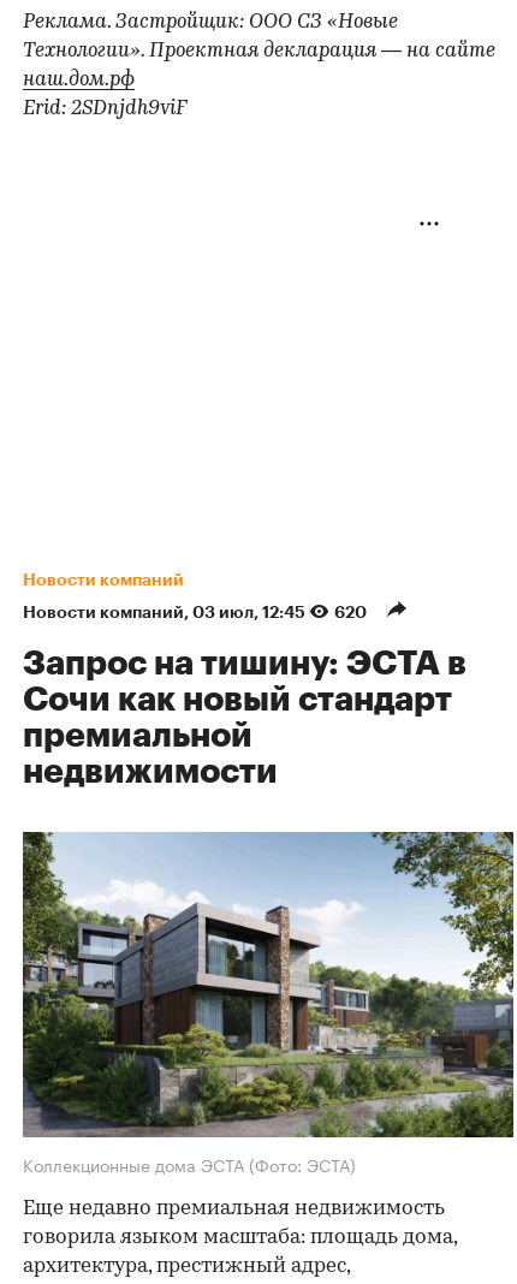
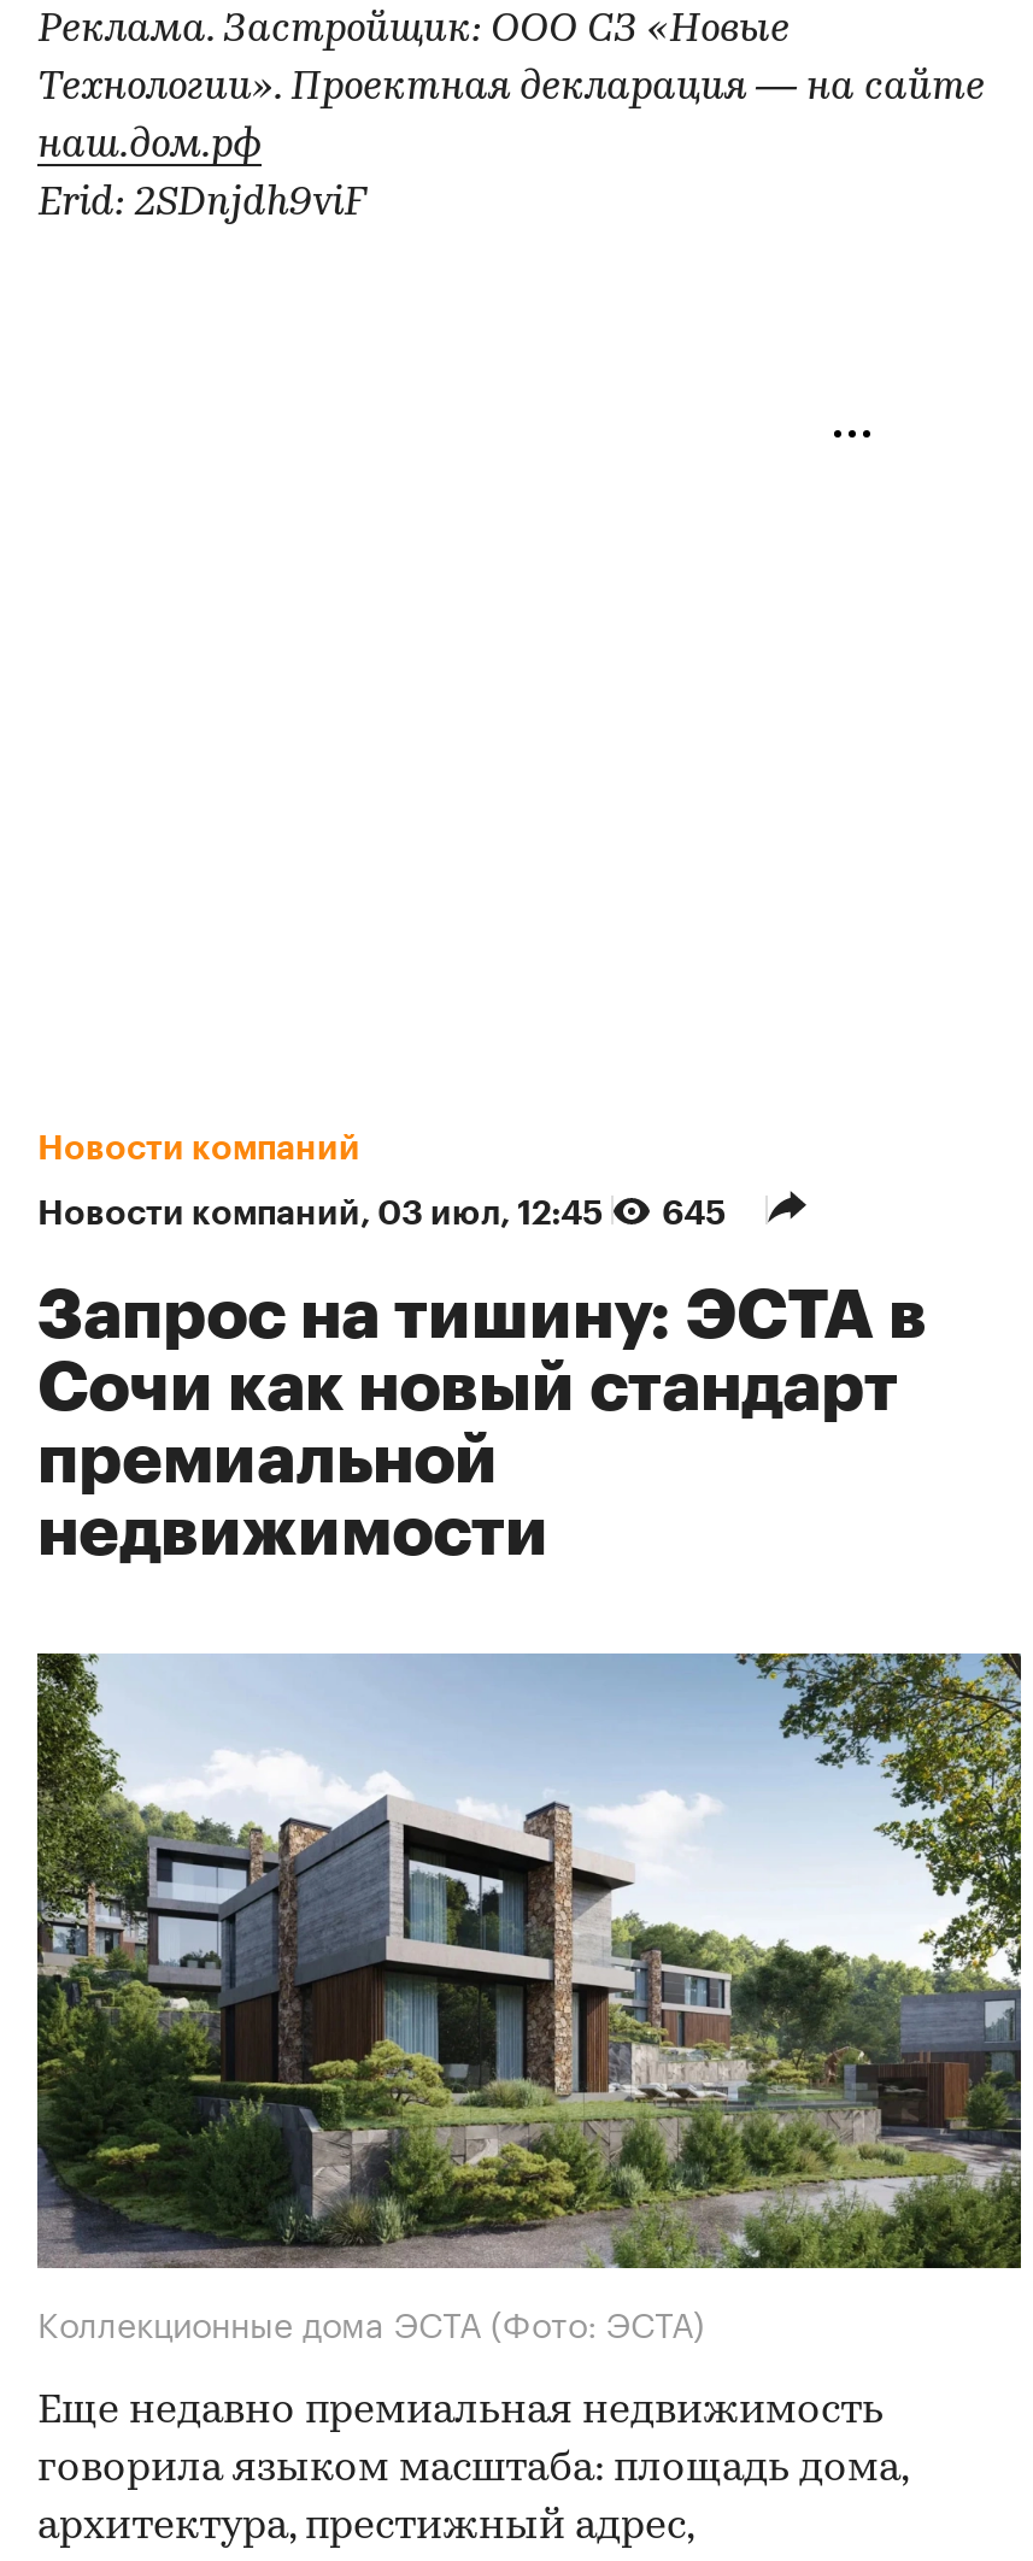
- Новости компаний, 03 июл, 12:45 620
+ Новости компаний, 03 июл, 12:45 645
